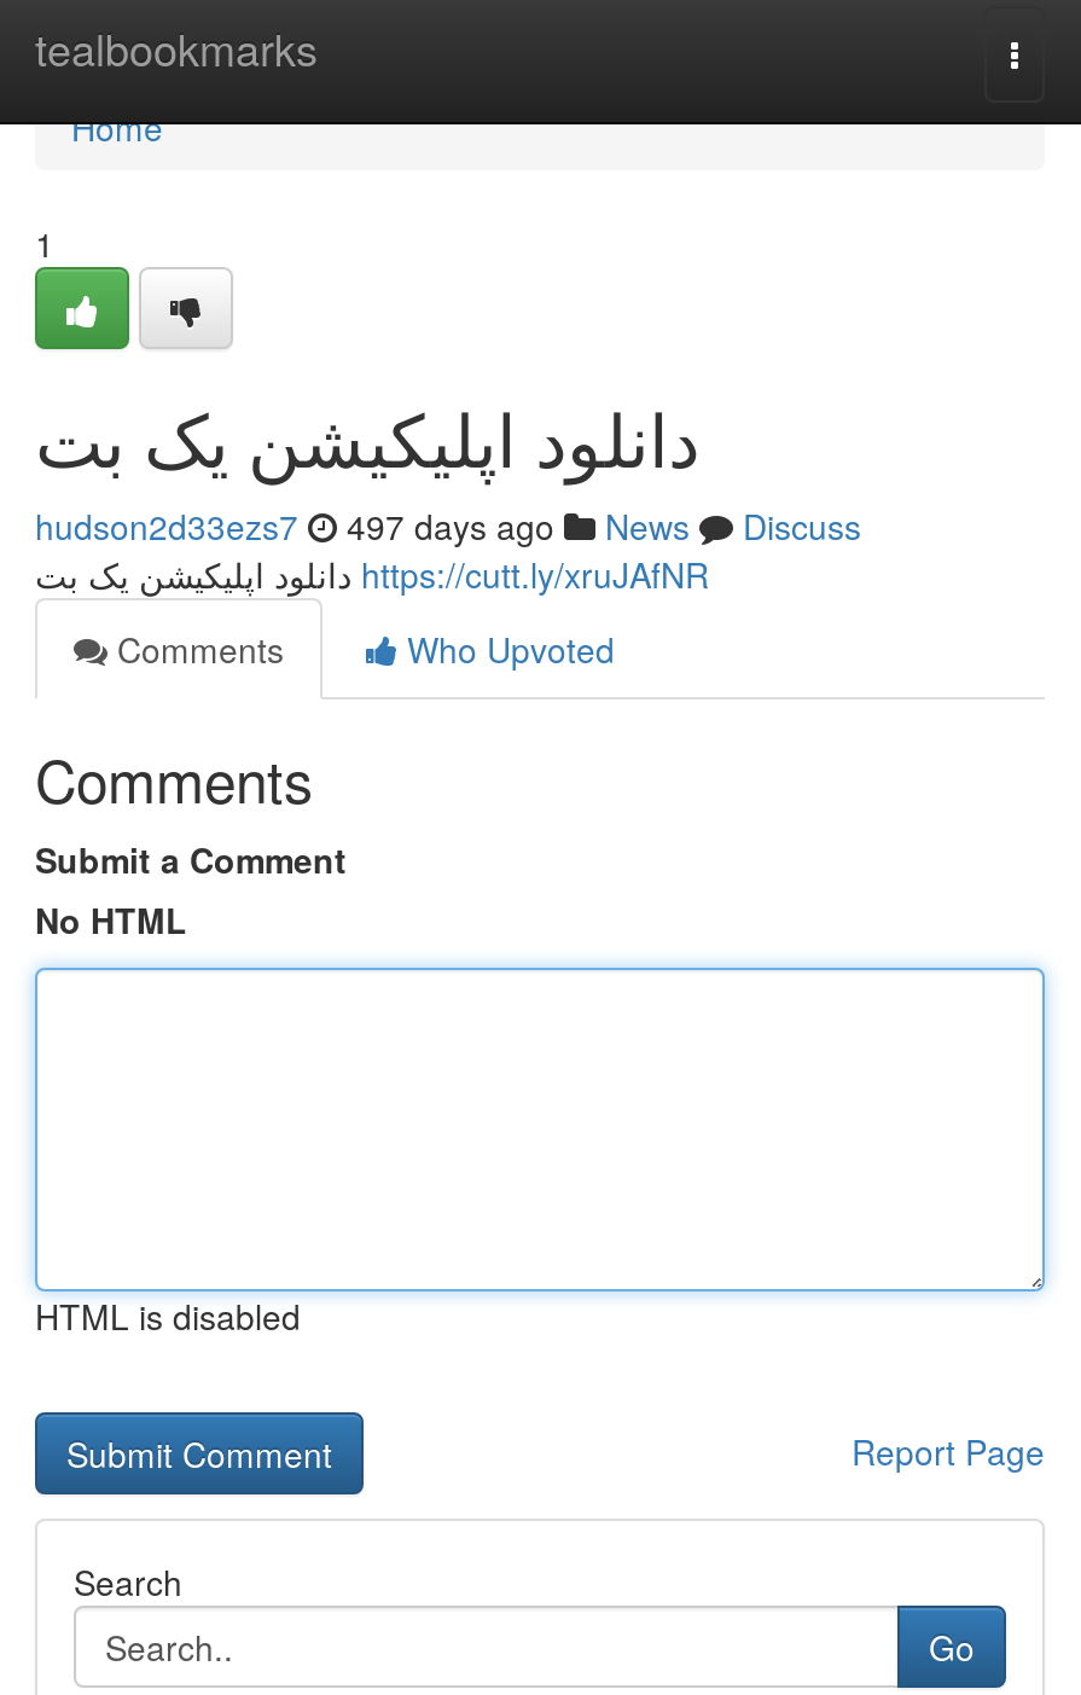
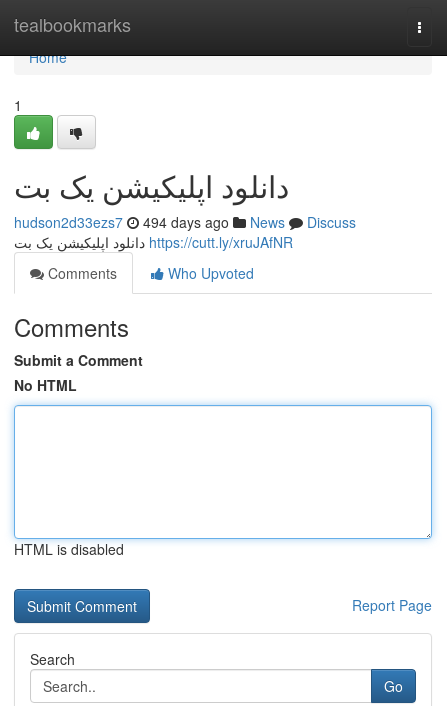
- hudson2d33ezs7 497 days ago News Discuss
+ hudson2d33ezs7 494 days ago News Discuss
